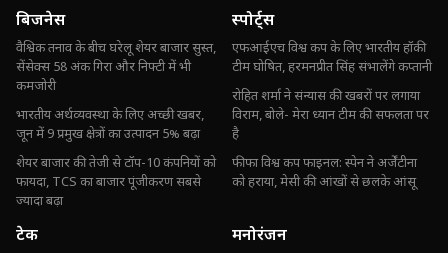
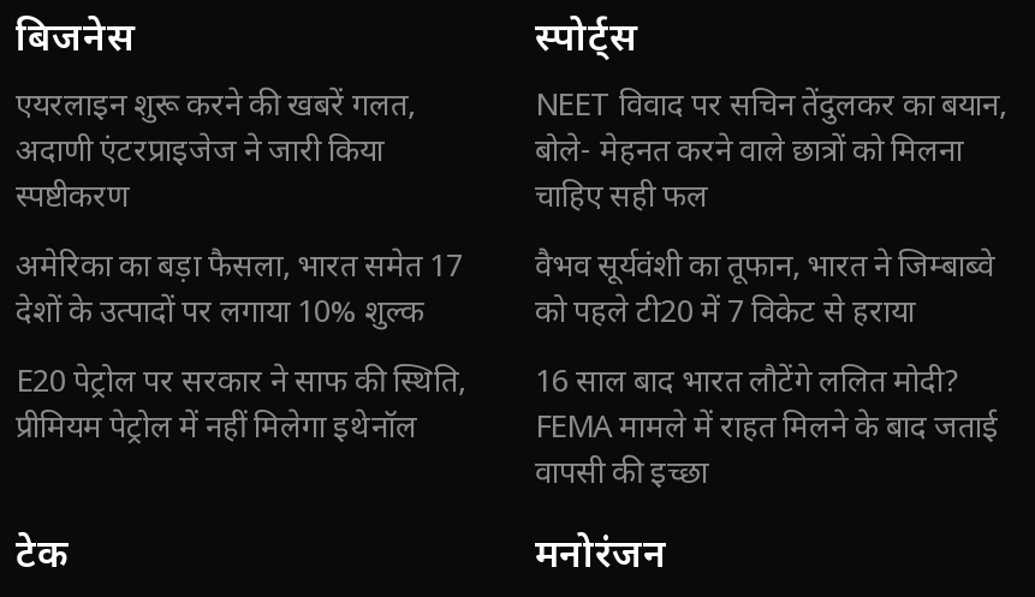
- वैश्विक तनाव के बीच घरेलू शेयर बाजार सुस्त,
- सेंसेक्स 58 अंक गिरा और निफ्टी में भी
- कमजोरी
+ एयरलाइन शुरू करने की खबरें गलत,
+ अदाणी एंटरप्राइजेज ने जारी किया
+ स्पष्टीकरण

- एफआईएच विश्व कप के लिए भारतीय हॉकी
- टीम घोषित, हरमनप्रीत सिंह संभालेंगे कप्तानी
+ NEET विवाद पर सचिन तेंदुलकर का बयान,
+ बोले- मेहनत करने वाले छात्रों को मिलना
+ चाहिए सही फल

- रोहित शर्मा ने संन्यास की खबरों पर लगाया
- विराम, बोले- मेरा ध्यान टीम की सफलता पर
- है
+ वैभव सूर्यवंशी का तूफान, भारत ने जिम्बाब्वे
+ को पहले टी20 में 7 विकेट से हराया

- भारतीय अर्थव्यवस्था के लिए अच्छी खबर,
- जून में 9 प्रमुख क्षेत्रों का उत्पादन 5% बढ़ा
+ अमेरिका का बड़ा फैसला, भारत समेत 17
+ देशों के उत्पादों पर लगाया 10% शुल्क

- शेयर बाजार की तेजी से टॉप-10 कंपनियों को
- फायदा, TCS का बाजार पूंजीकरण सबसे
- ज्यादा बढ़ा
+ E20 पेट्रोल पर सरकार ने साफ की स्थिति,
+ प्रीमियम पेट्रोल में नहीं मिलेगा इथेनॉल

- फीफा विश्व कप फाइनल: स्पेन ने अर्जेंटीना
- को हराया, मेसी की आंखों से छलके आंसू
+ 16 साल बाद भारत लौटेंगे ललित मोदी?
+ FEMA मामले में राहत मिलने के बाद जताई
+ वापसी की इच्छा
